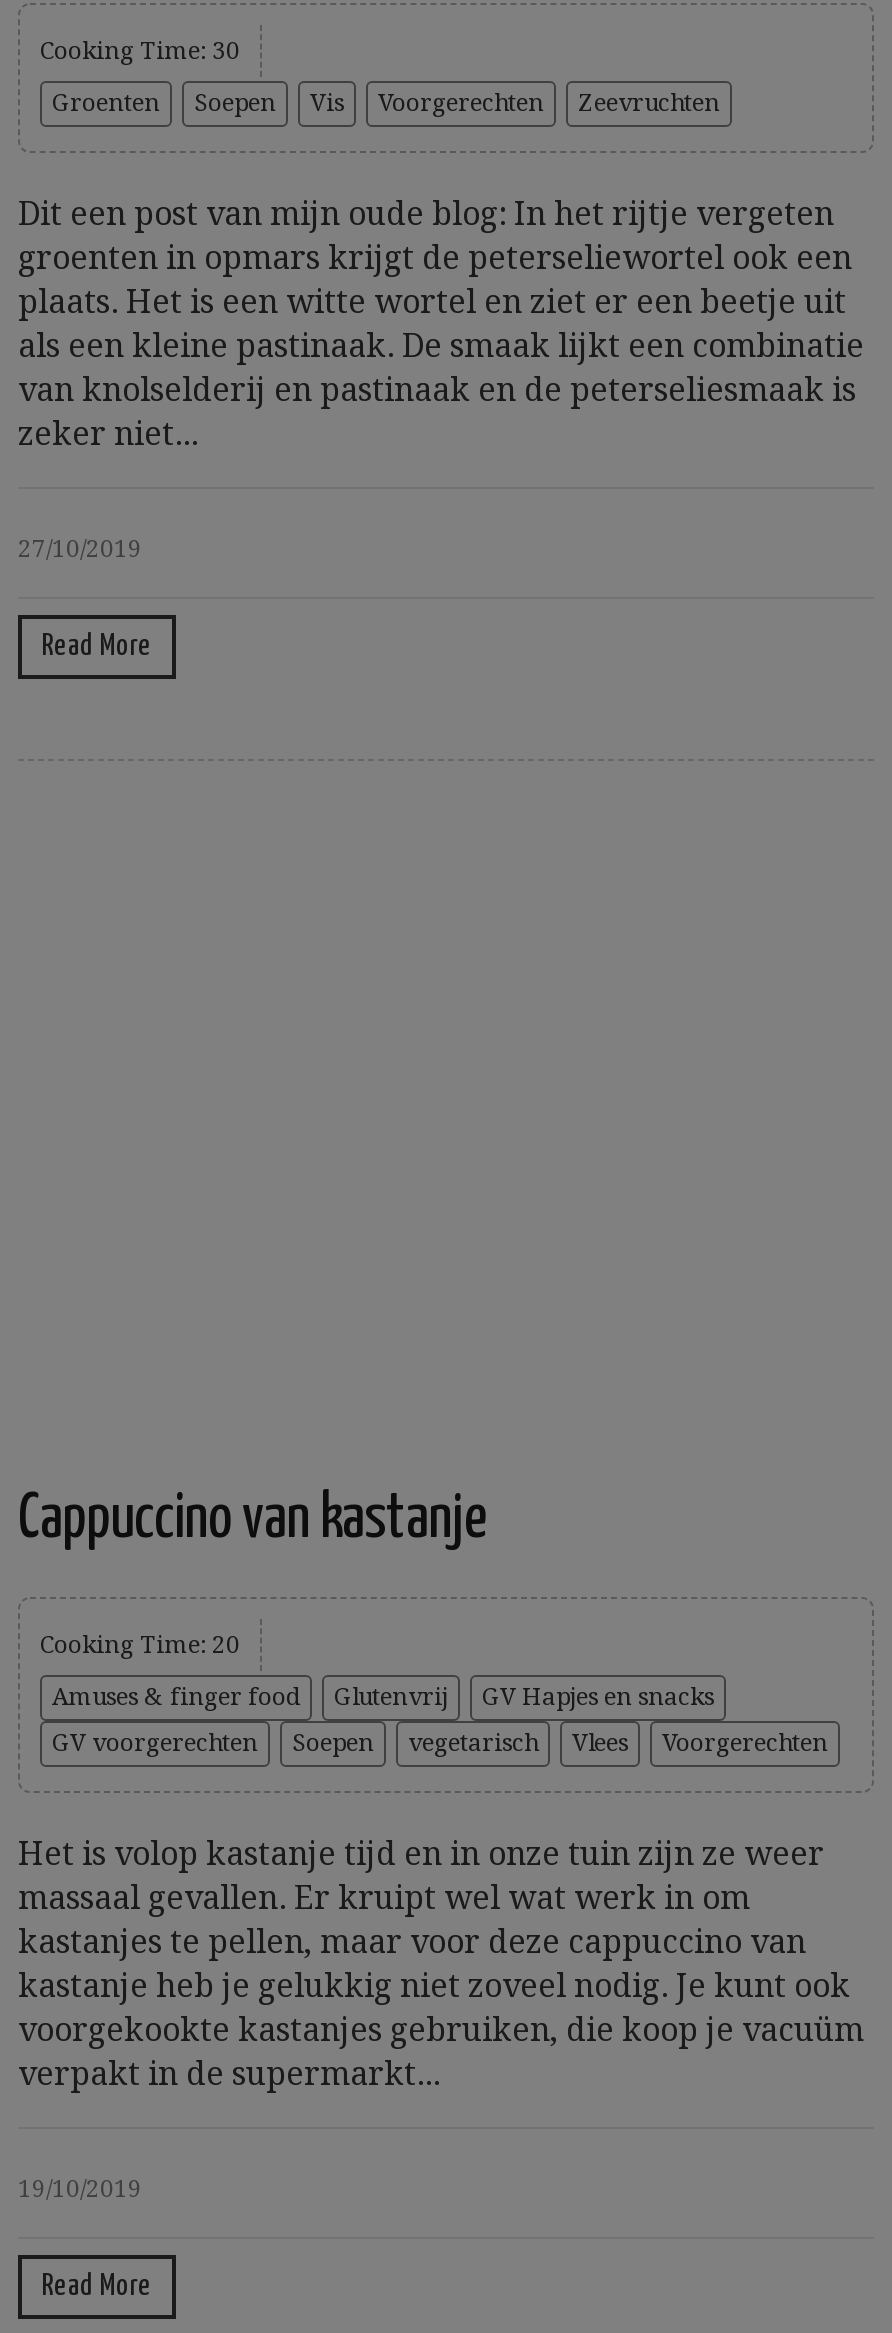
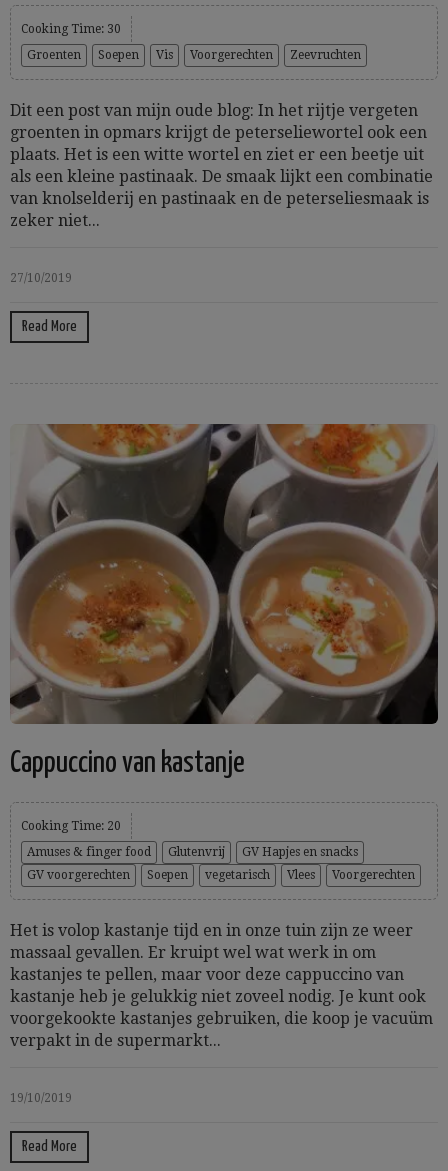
+ [image]
